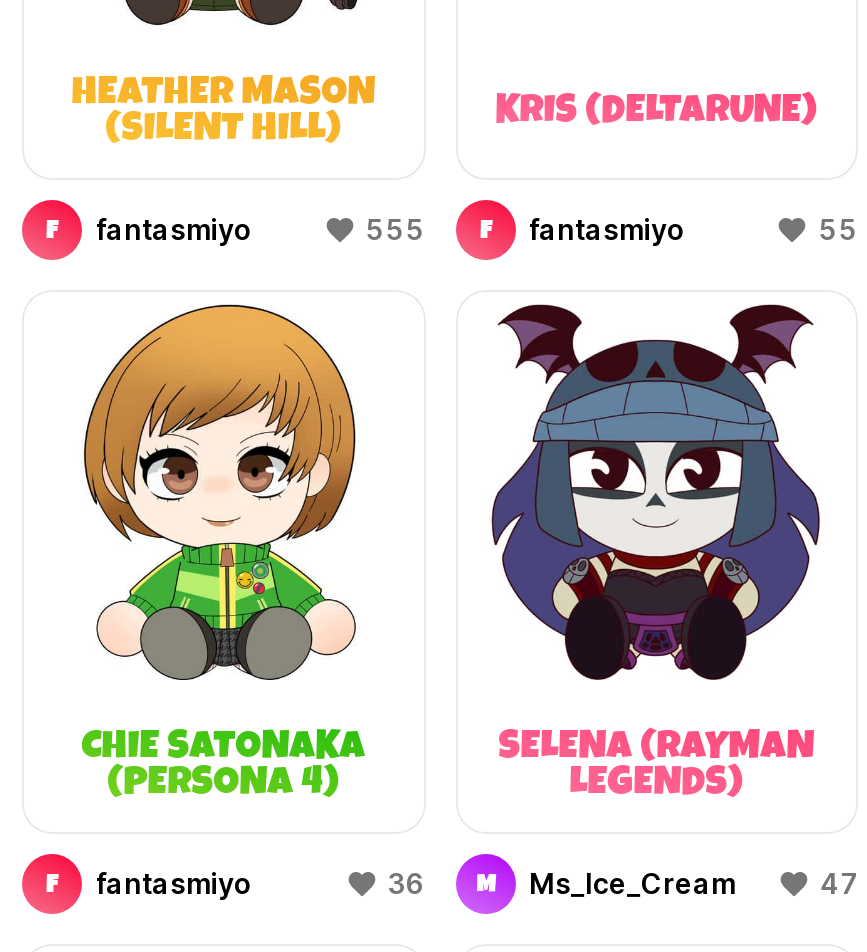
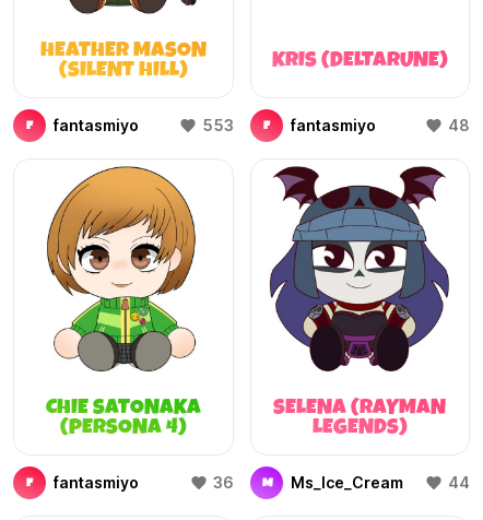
- 555
+ 553

- 55
+ 48

- 47
+ 44
